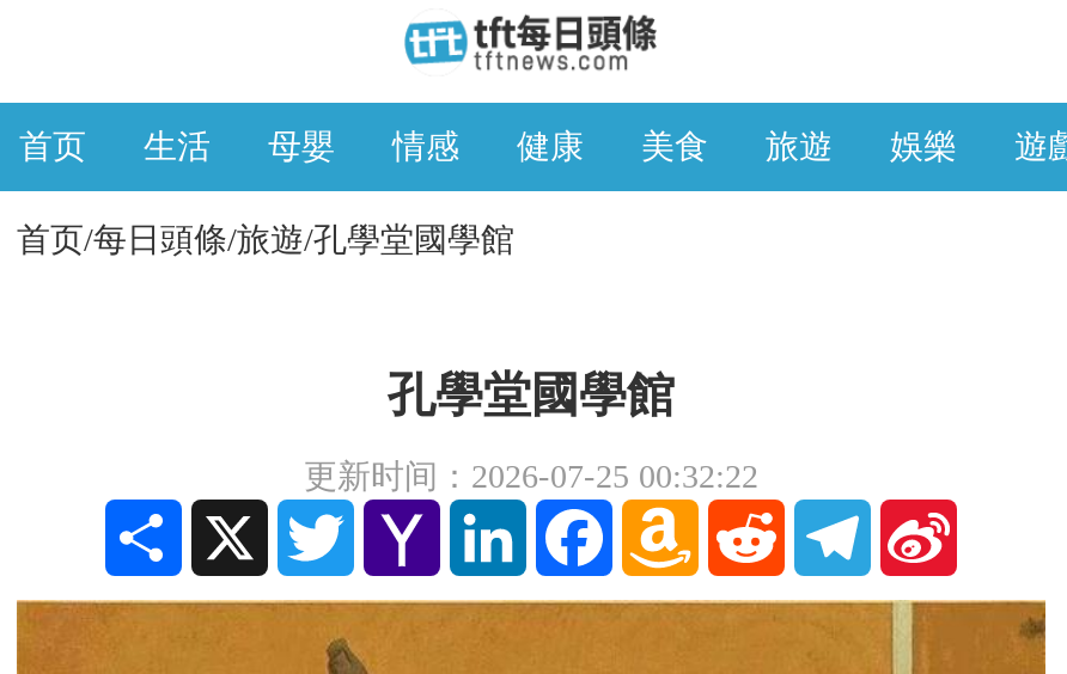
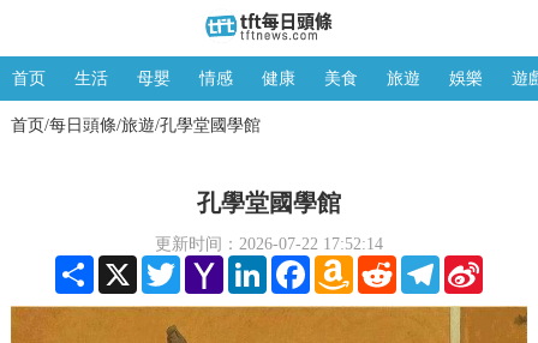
- 更新时间：2026-07-25 00:32:22
+ 更新时间：2026-07-22 17:52:14
